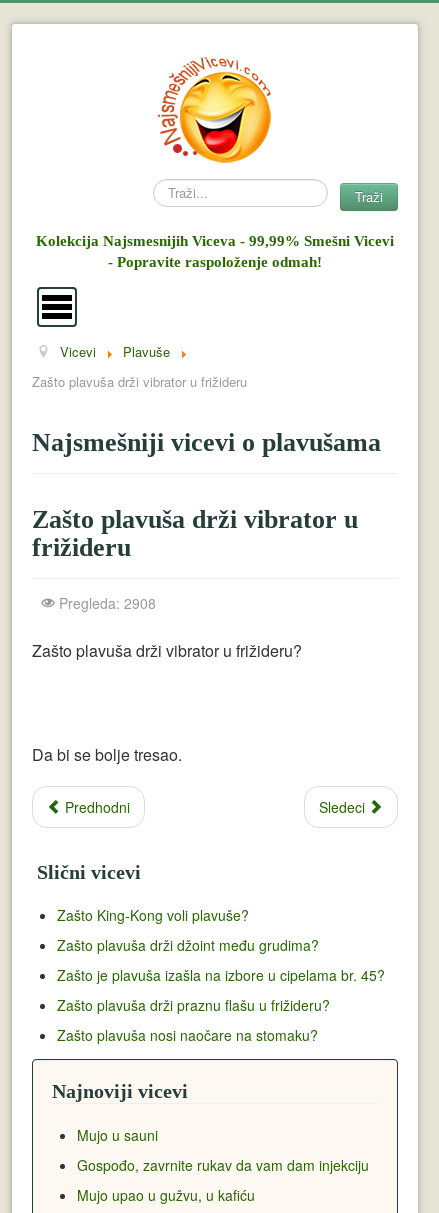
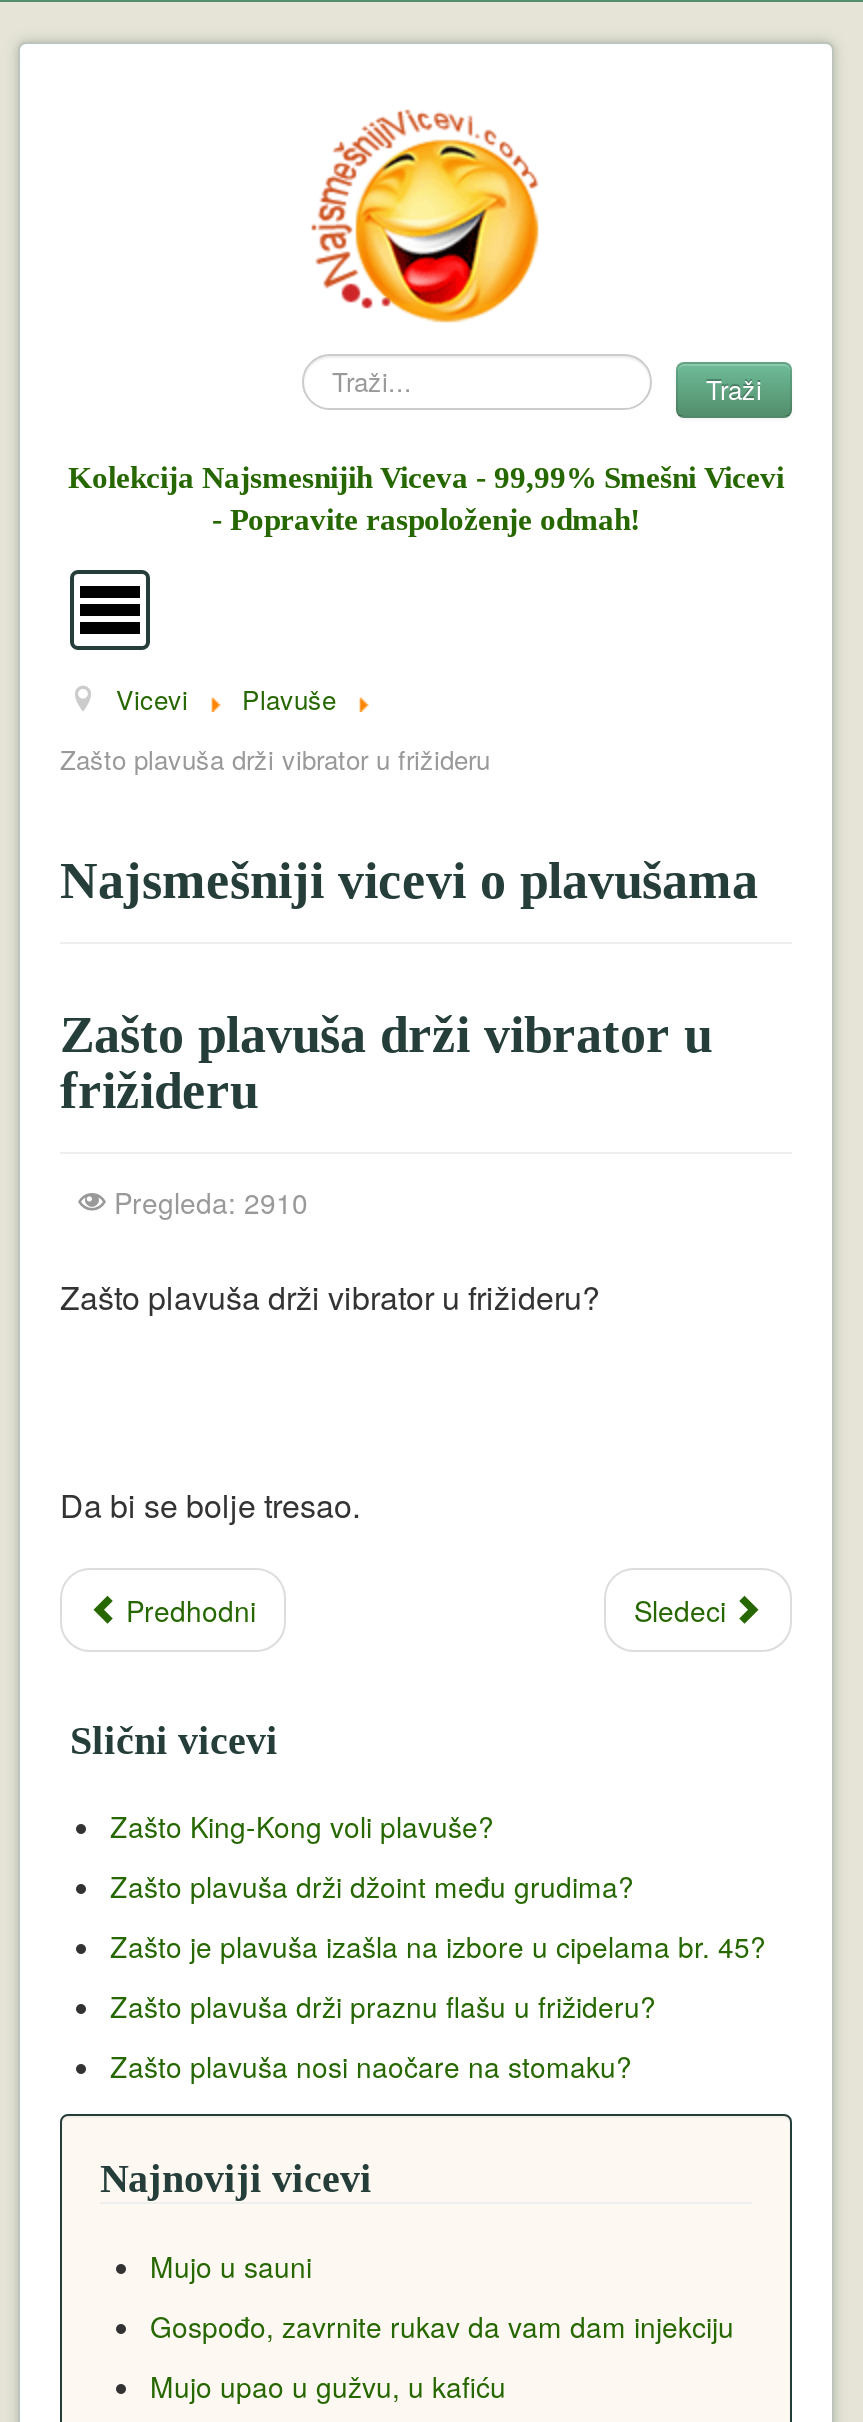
- Pregleda: 2908
+ Pregleda: 2910
